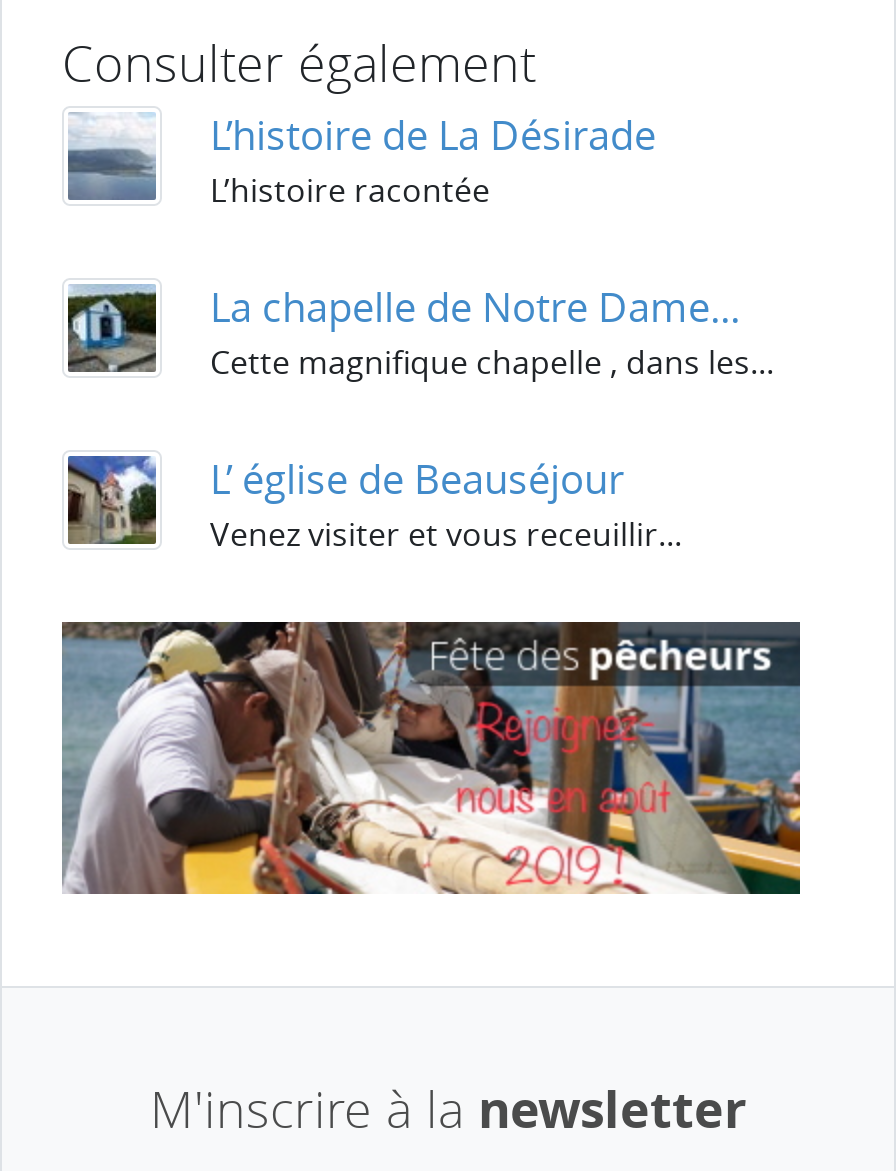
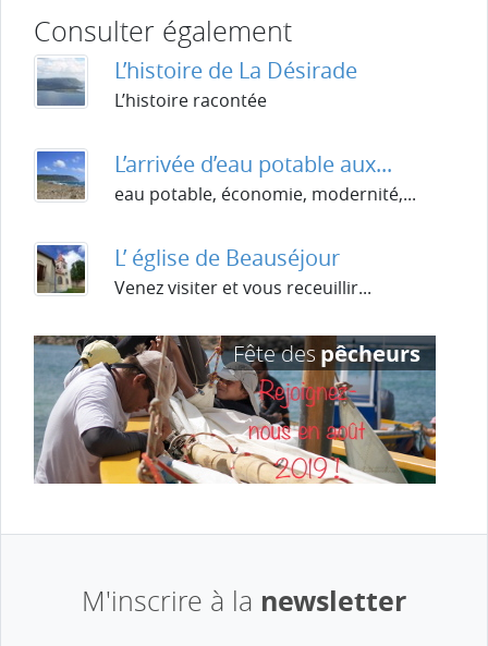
- [image]
- La chapelle de Notre Dame...
- Cette magnifique chapelle , dans les...
+ [image]
+ L’arrivée d’eau potable aux...
+ eau potable, économie, modernité,...
